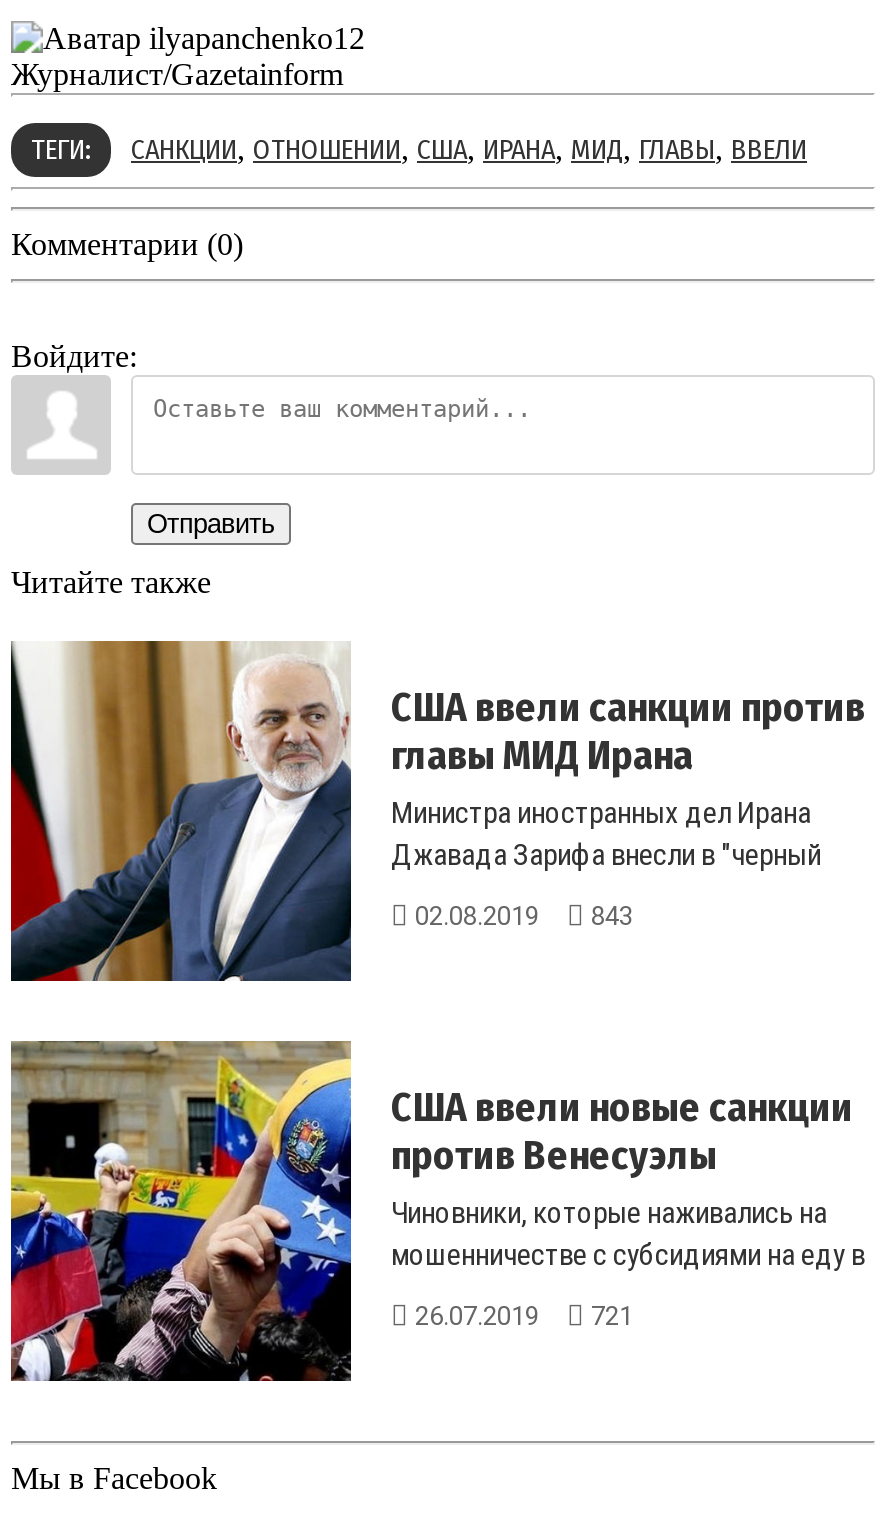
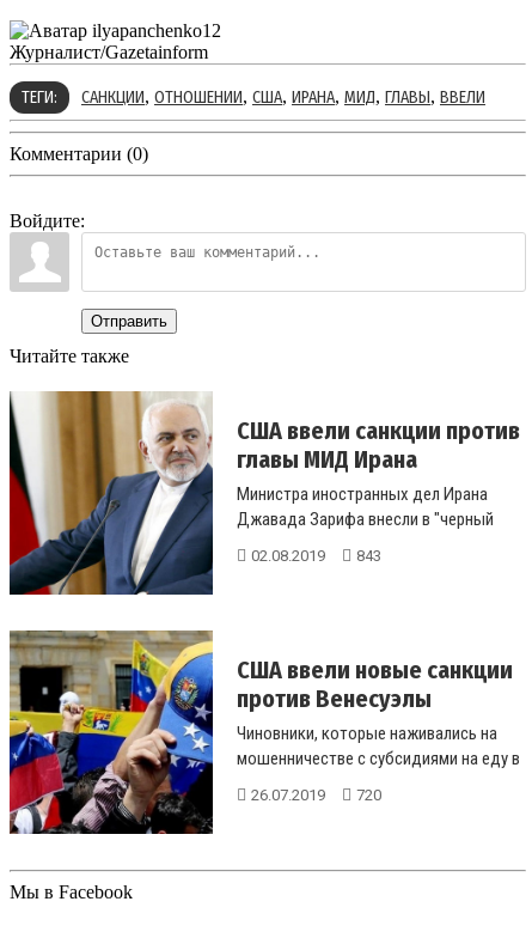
- 26.07.2019 721
+ 26.07.2019 720
